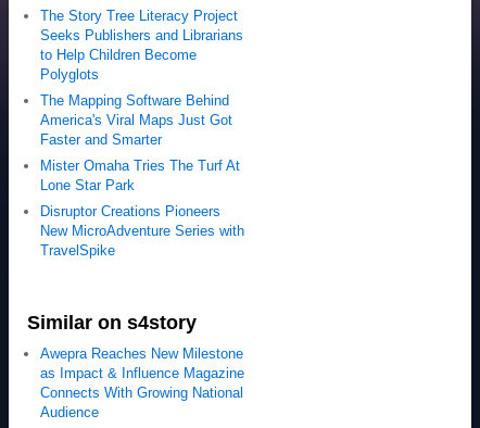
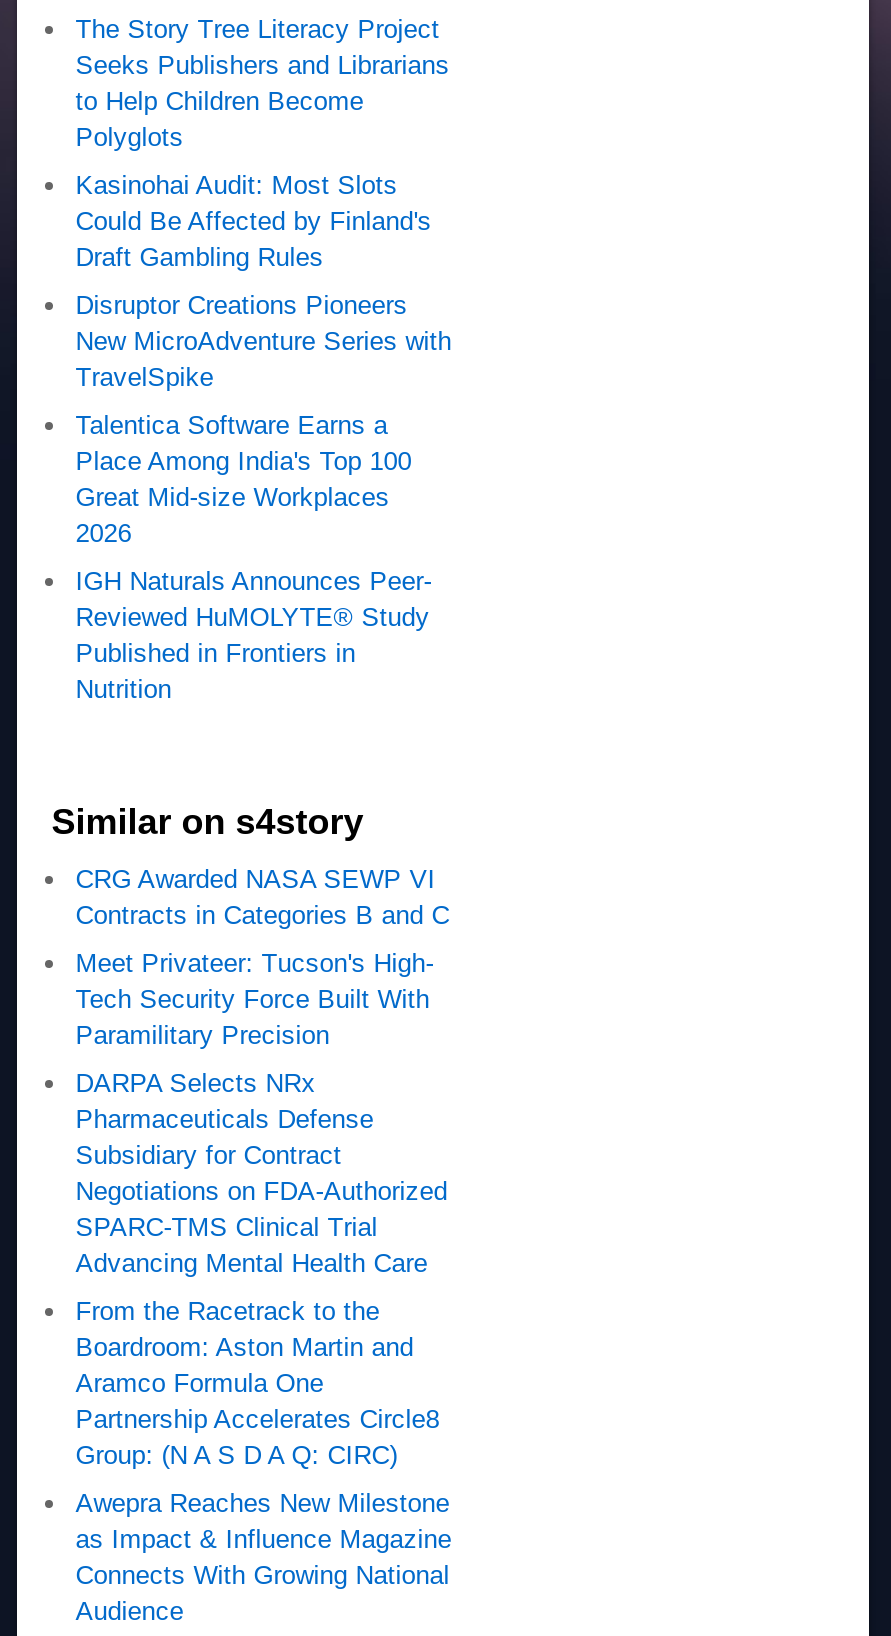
- The Mapping Software Behind
- America's Viral Maps Just Got
- Faster and Smarter
- Mister Omaha Tries The Turf At
- Lone Star Park
+ Kasinohai Audit: Most Slots
+ Could Be Affected by Finland's
+ Draft Gambling Rules

moved up: Disruptor Creations Pioneers | New MicroAdventure Series with | TravelSpike

+ Talentica Software Earns a
+ Place Among India's Top 100
+ Great Mid-size Workplaces
+ 2026
+ IGH Naturals Announces Peer-
+ Reviewed HuMOLYTE® Study
+ Published in Frontiers in
+ Nutrition

+ CRG Awarded NASA SEWP VI
+ Contracts in Categories B and C
+ Meet Privateer: Tucson's High-
+ Tech Security Force Built With
+ Paramilitary Precision
+ DARPA Selects NRx
+ Pharmaceuticals Defense
+ Subsidiary for Contract
+ Negotiations on FDA-Authorized
+ SPARC-TMS Clinical Trial
+ Advancing Mental Health Care
+ From the Racetrack to the
+ Boardroom: Aston Martin and
+ Aramco Formula One
+ Partnership Accelerates Circle8
+ Group: (N A S D A Q: CIRC)
